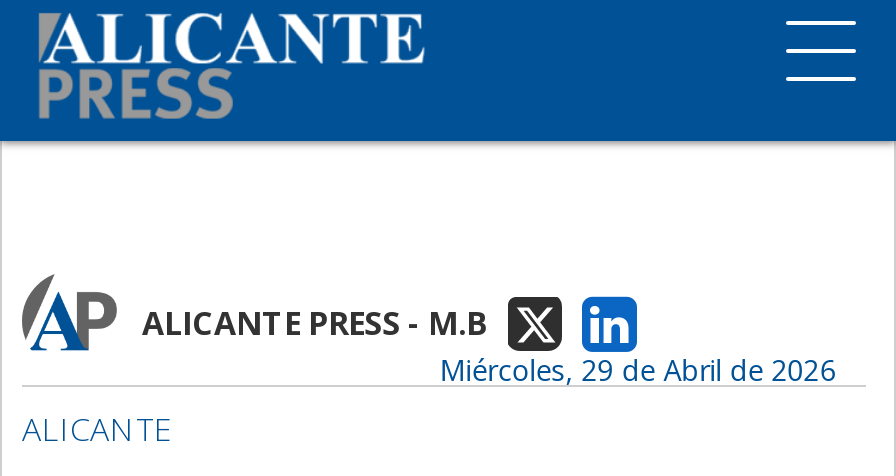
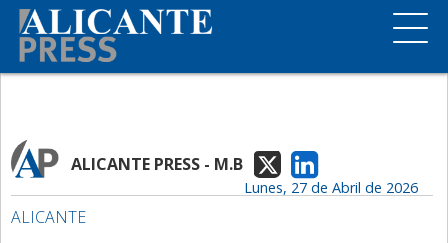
- Miércoles, 29 de Abril de 2026
+ Lunes, 27 de Abril de 2026
